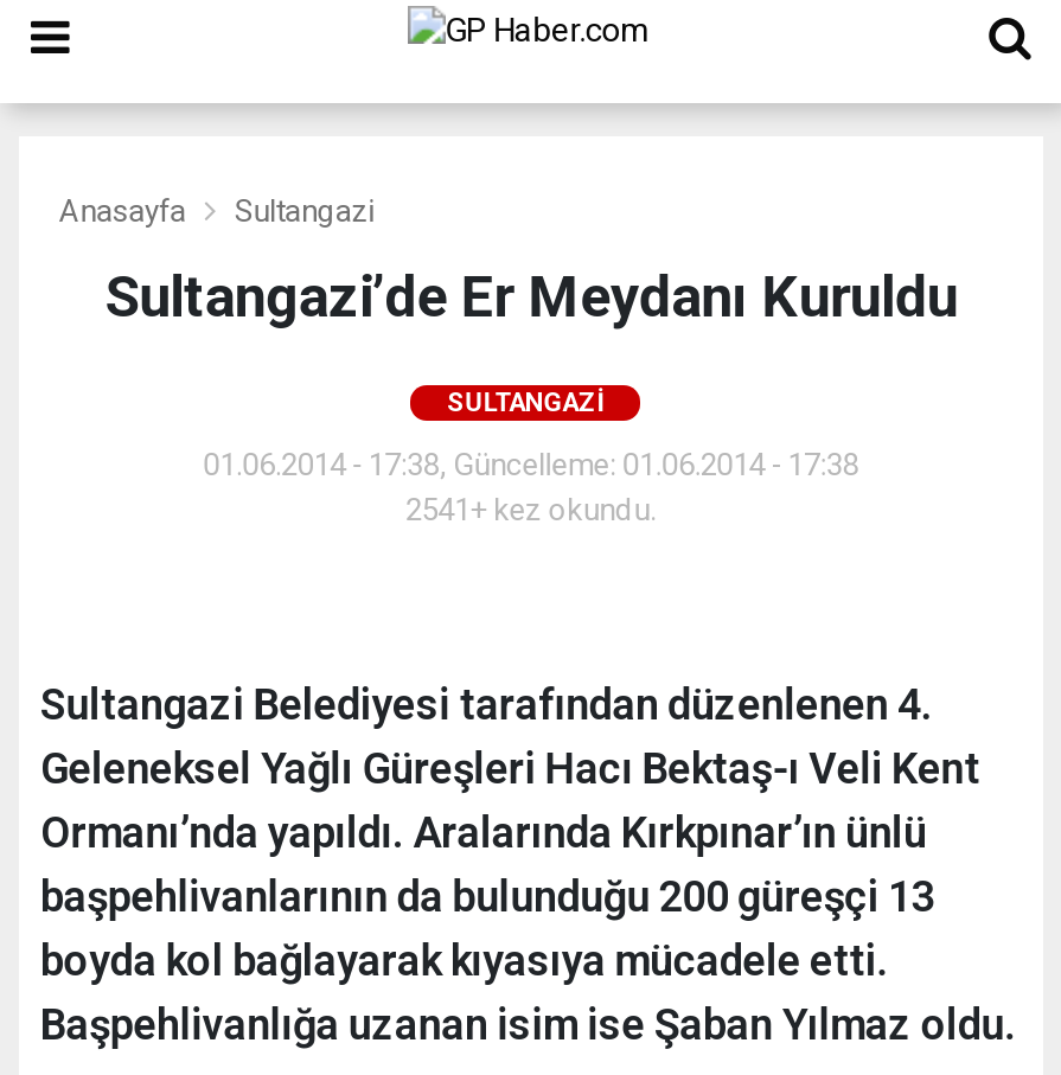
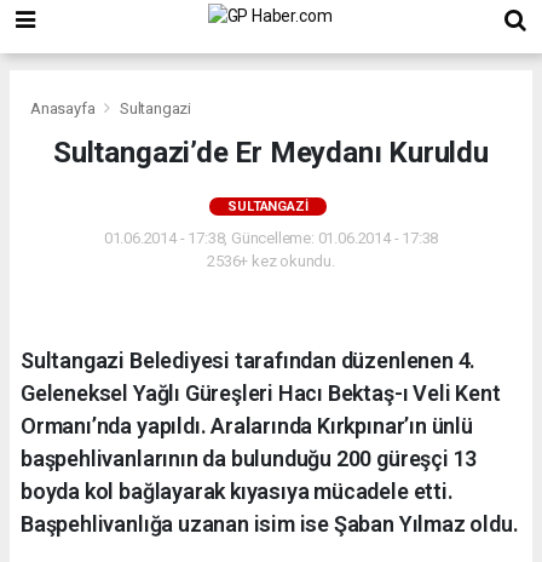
- 2541+ kez okundu.
+ 2536+ kez okundu.
